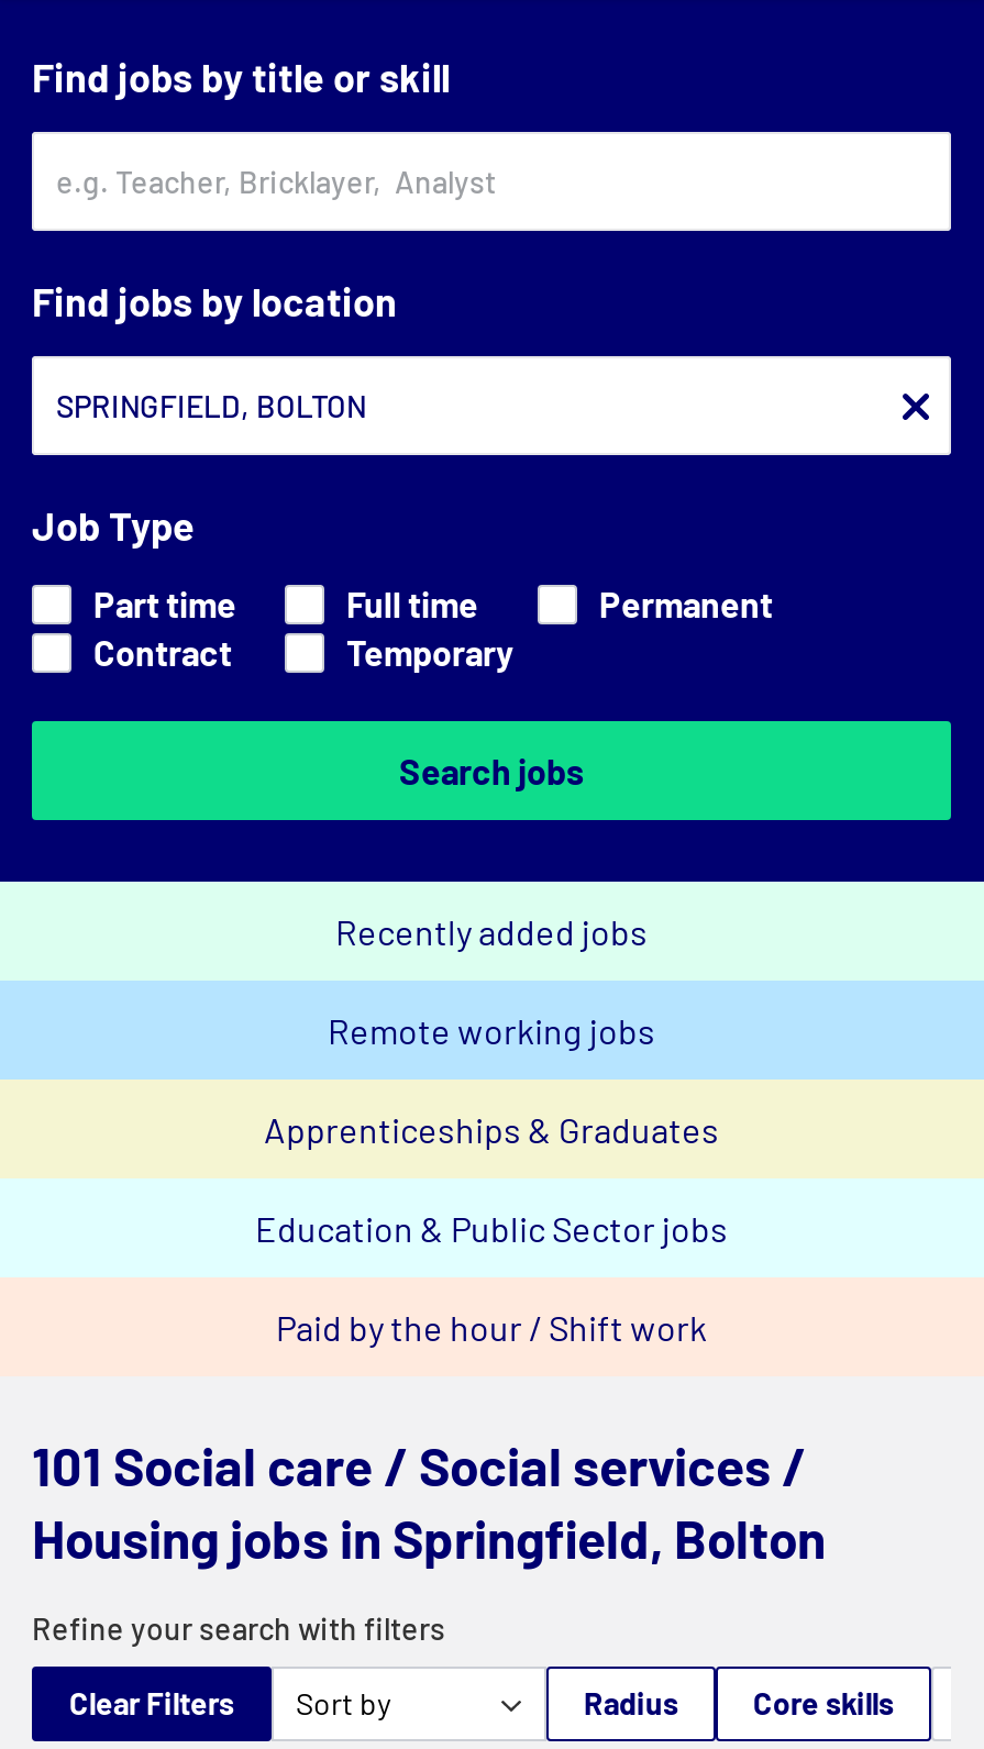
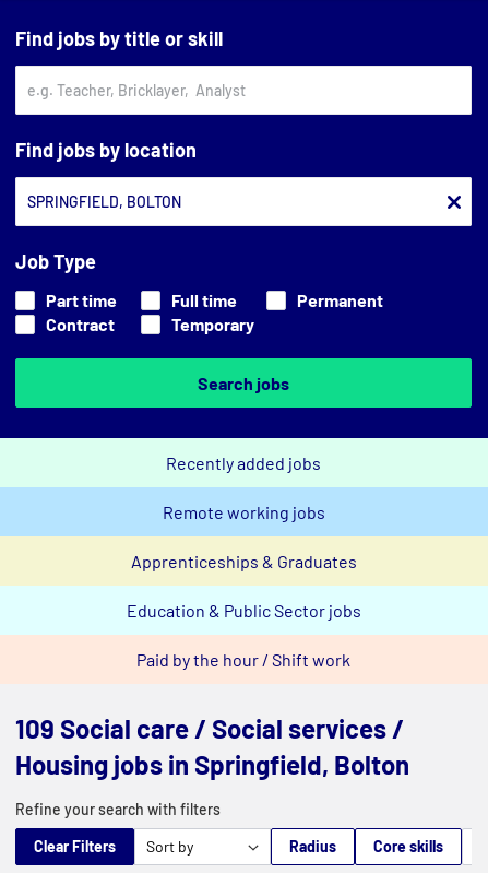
- 101 Social care / Social services /
+ 109 Social care / Social services /
